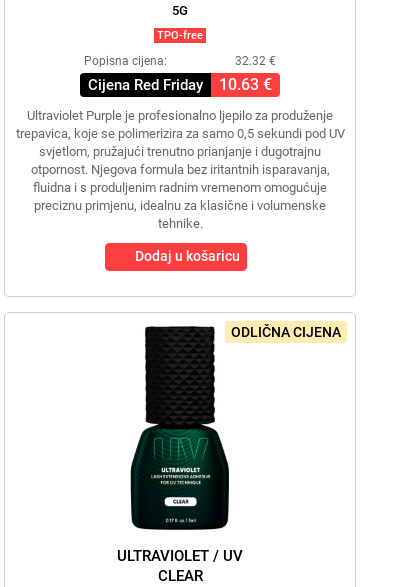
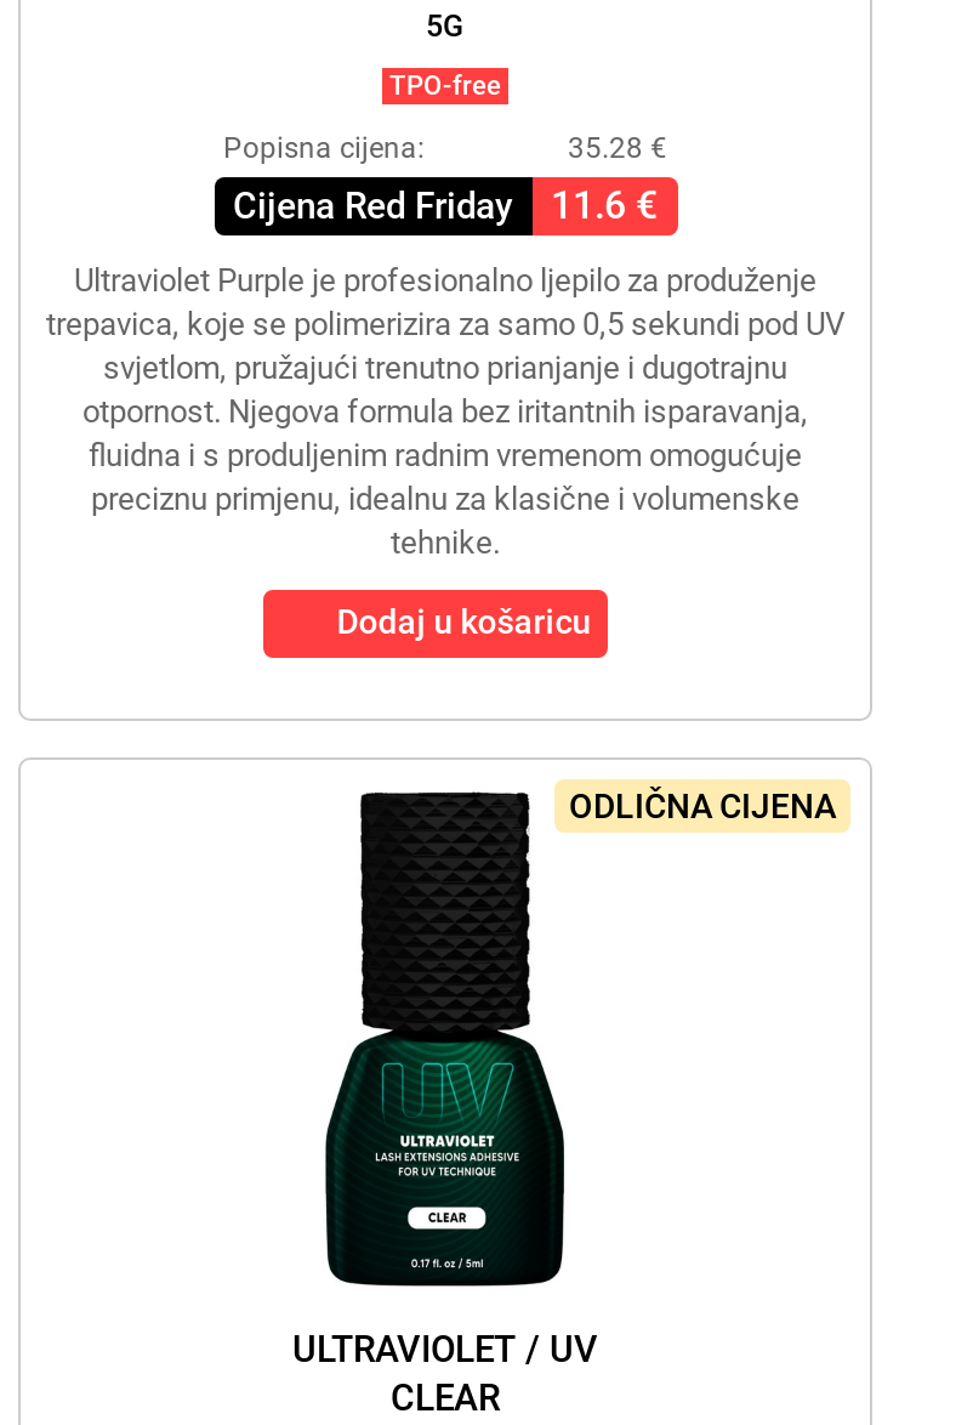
- 32.32 €
+ 35.28 €

- Cijena Red Friday 10.63 €
+ Cijena Red Friday 11.6 €
